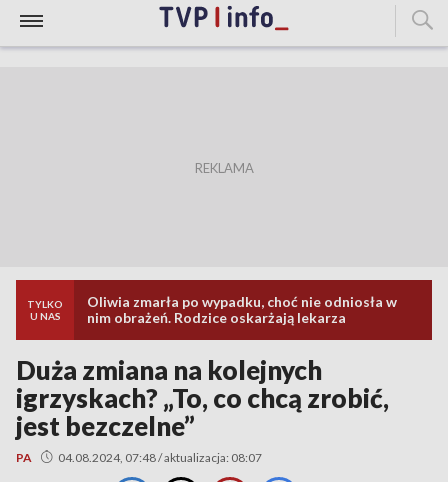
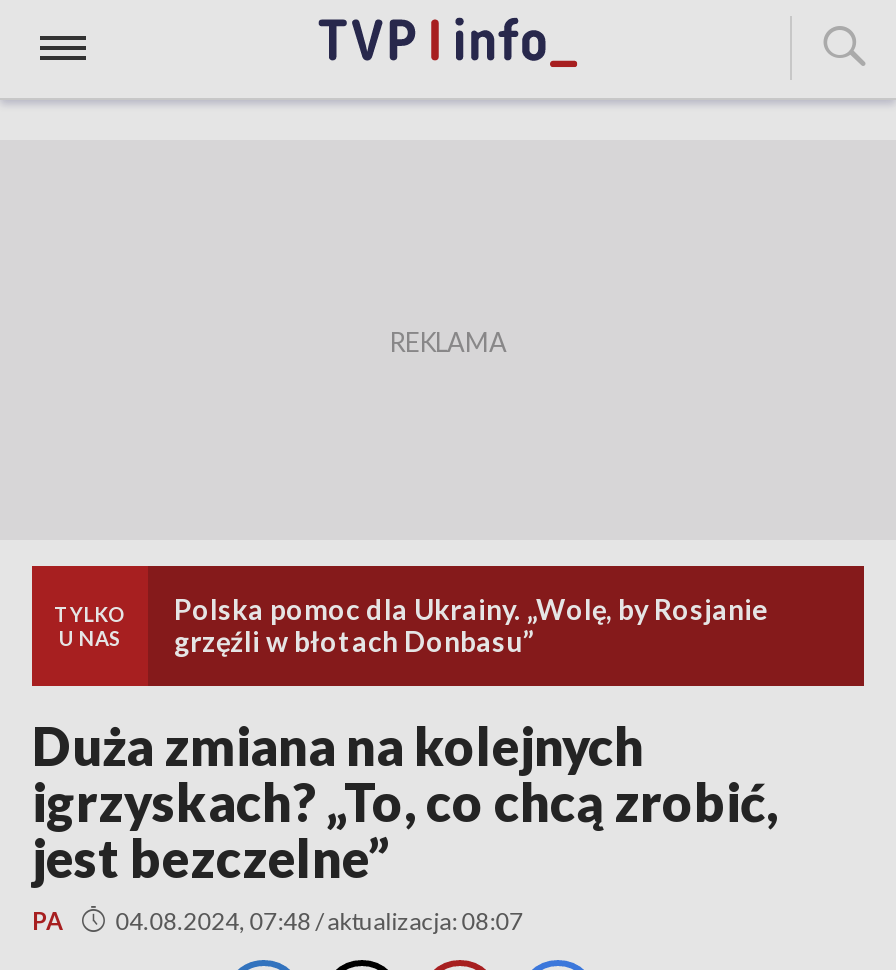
- Oliwia zmarła po wypadku, choć nie odniosła w
- nim obrażeń. Rodzice oskarżają lekarza
+ Polska pomoc dla Ukrainy. „Wolę, by Rosjanie
+ grzęźli w błotach Donbasu”
